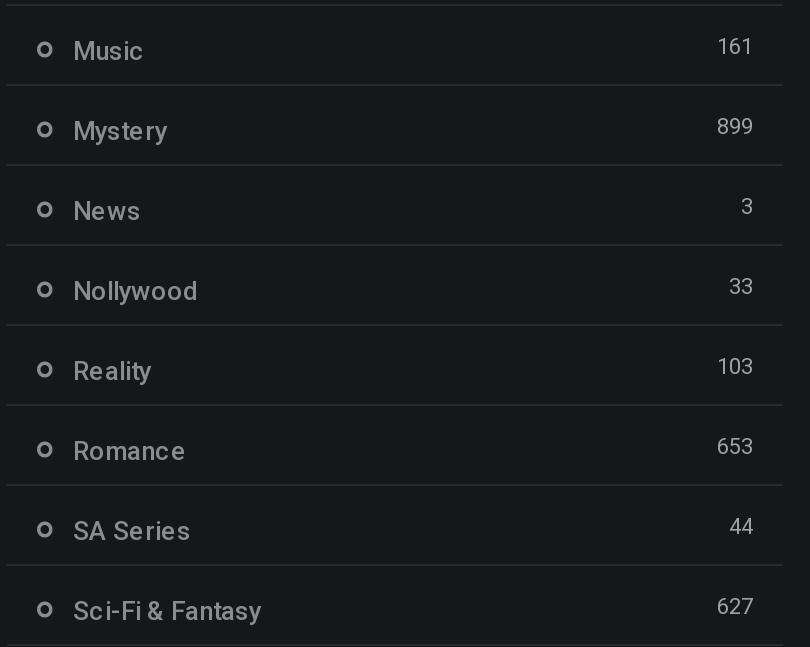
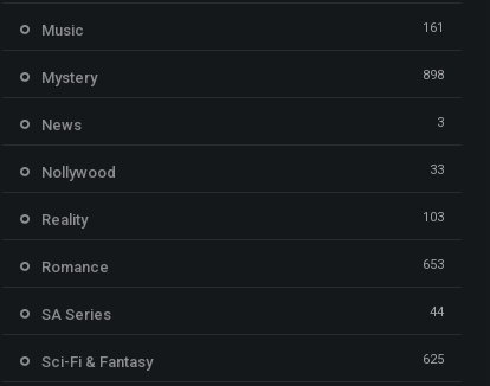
- 899
+ 898

- 627
+ 625
